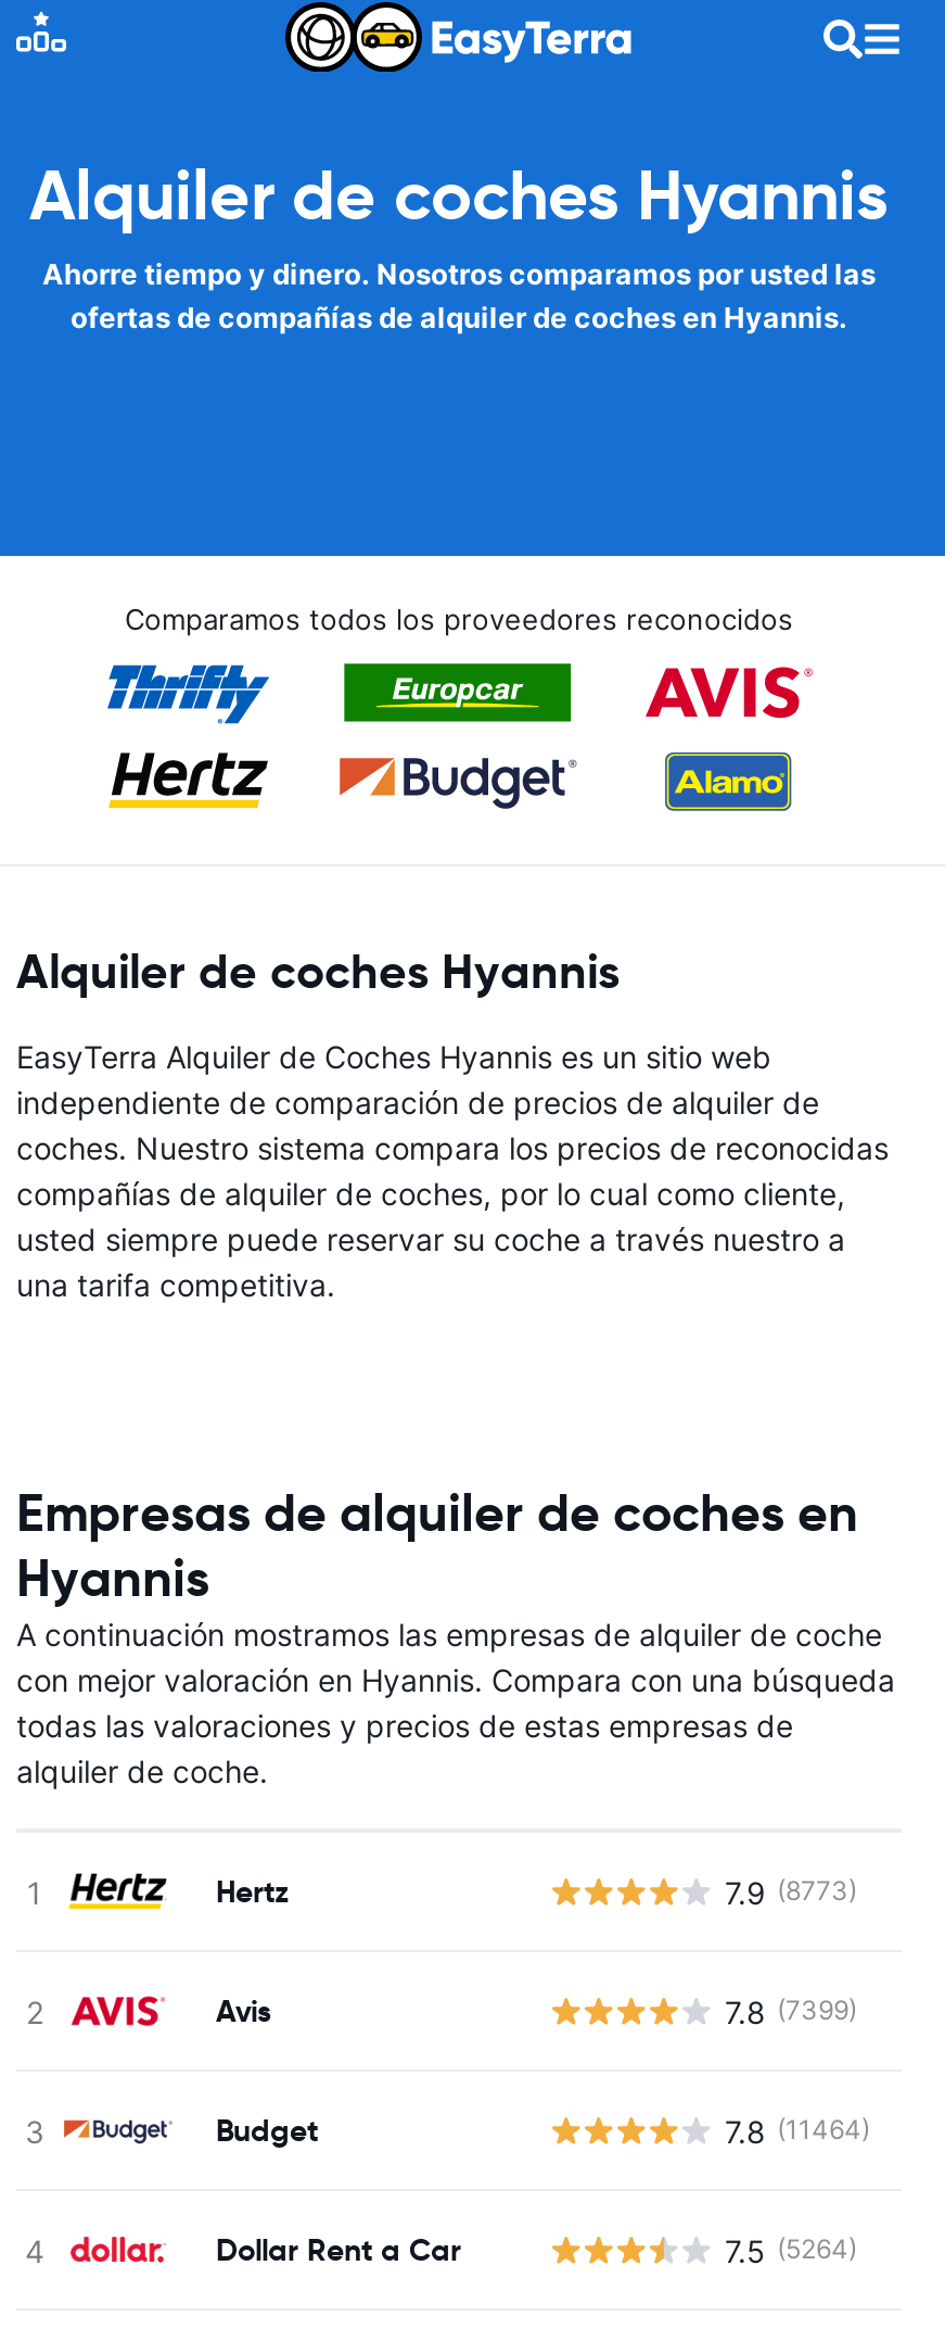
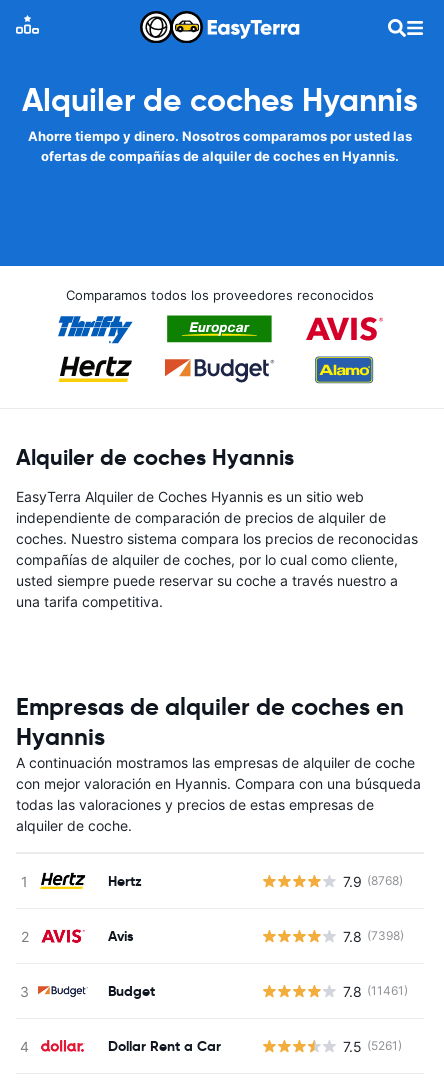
- 7.9 (8773)
+ 7.9 (8768)

- 7.8 (7399)
+ 7.8 (7398)

- 7.8 (11464)
+ 7.8 (11461)

- 7.5 (5264)
+ 7.5 (5261)
